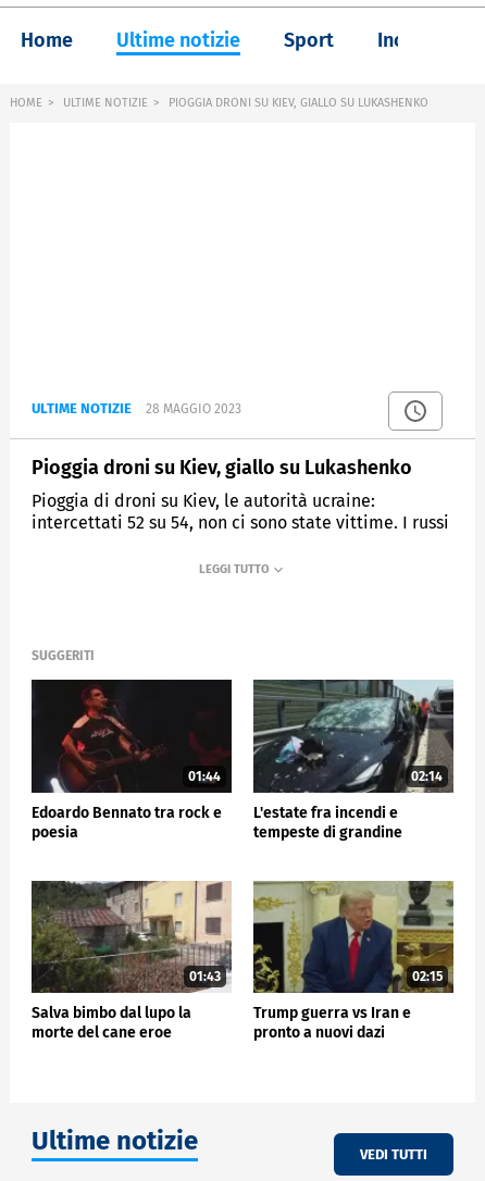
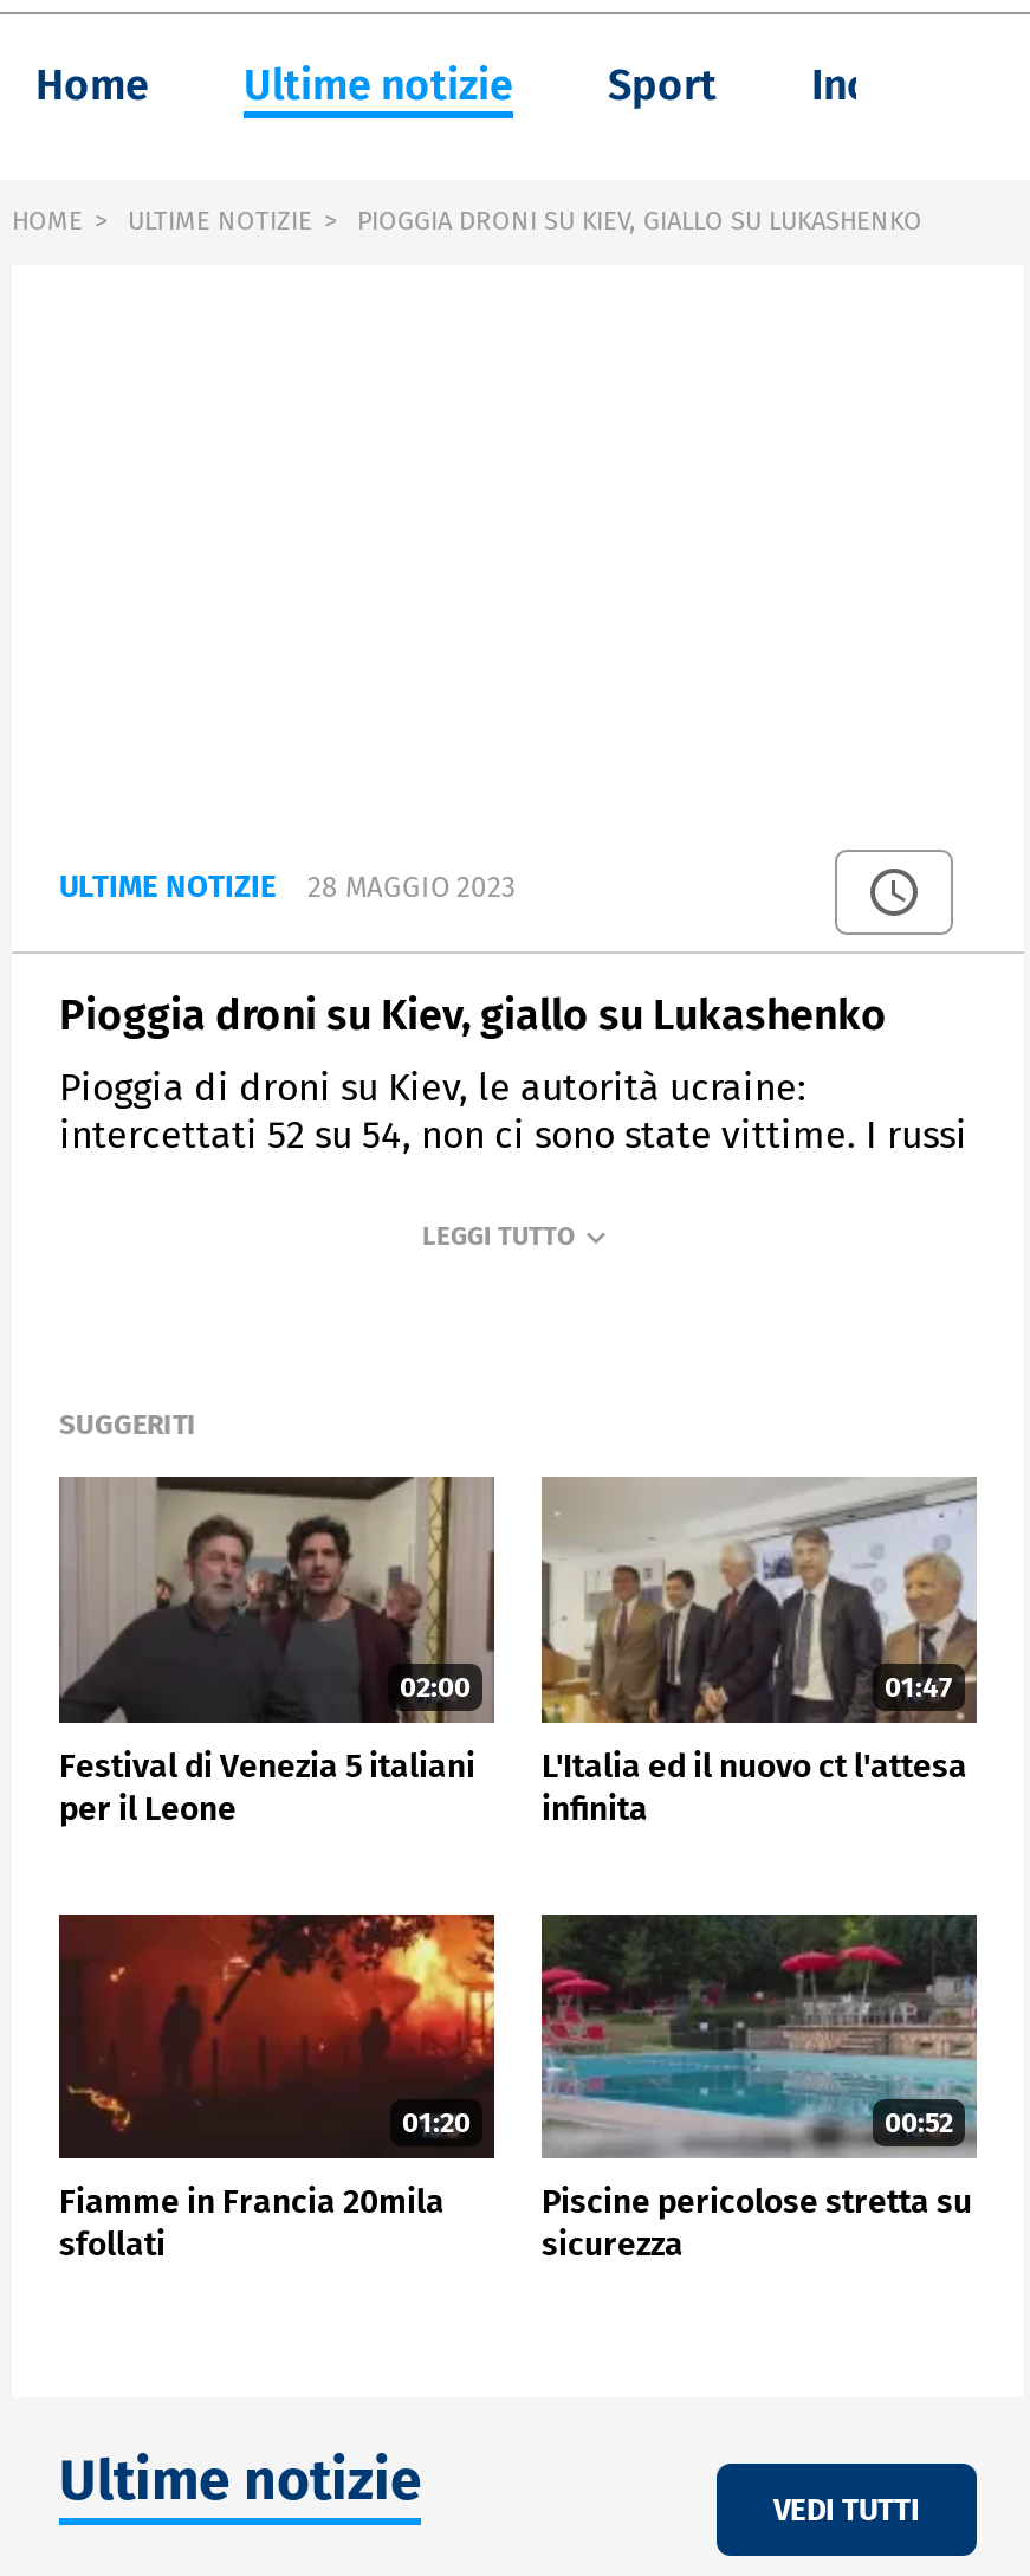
- [image]
- 01:44
+ [image]
+ 02:00

- [image]
- 02:14
+ [image]
+ 01:47

- Edoardo Bennato tra rock e
- poesia
+ Festival di Venezia 5 italiani
+ per il Leone

- L'estate fra incendi e
- tempeste di grandine
+ L'Italia ed il nuovo ct l'attesa
+ infinita

- [image]
- 01:43
+ [image]
+ 01:20

- [image]
- 02:15
+ [image]
+ 00:52

- Salva bimbo dal lupo la
- morte del cane eroe
+ Fiamme in Francia 20mila
+ sfollati

- Trump guerra vs Iran e
- pronto a nuovi dazi
+ Piscine pericolose stretta su
+ sicurezza
